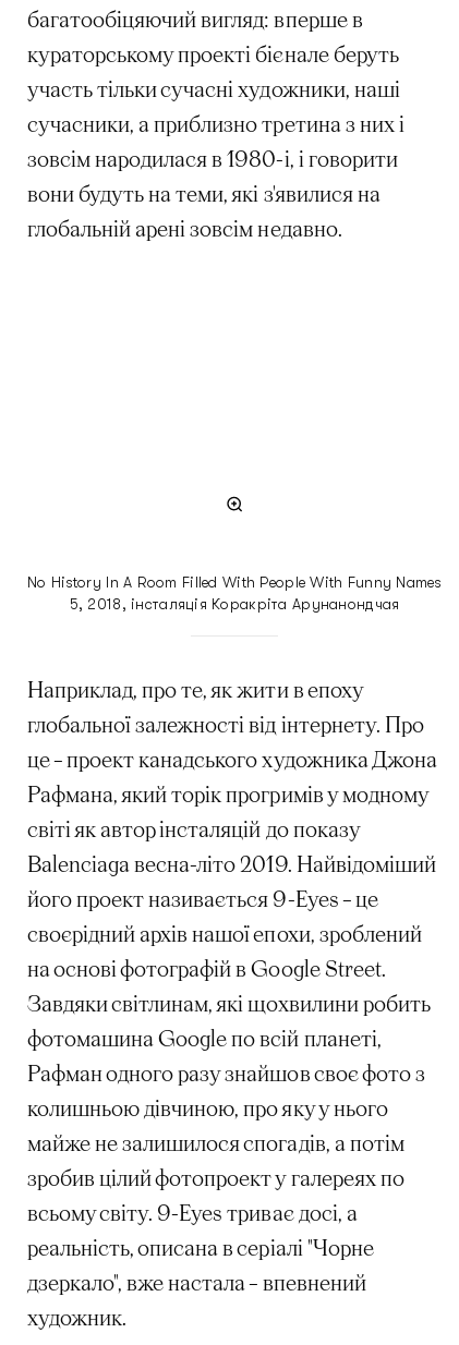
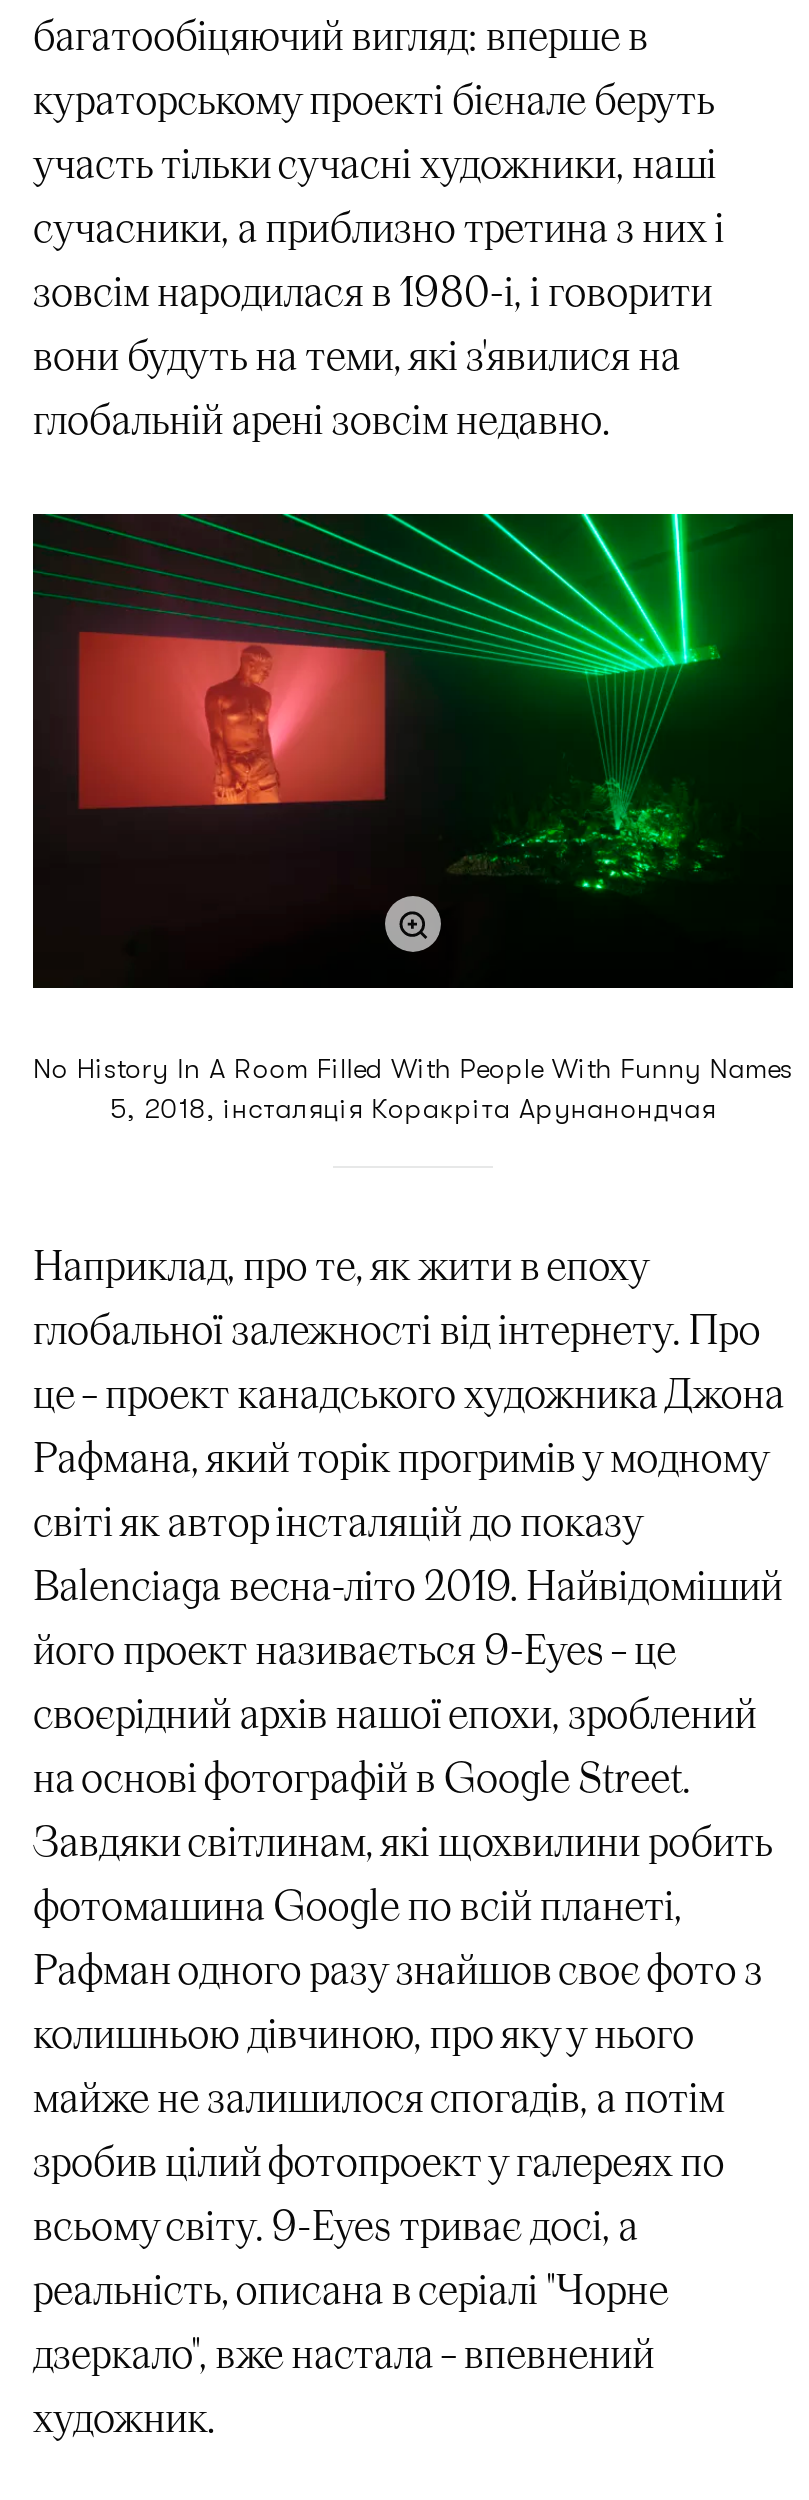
+ [image]
